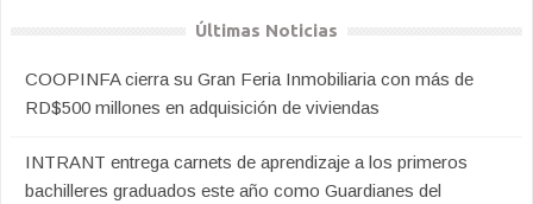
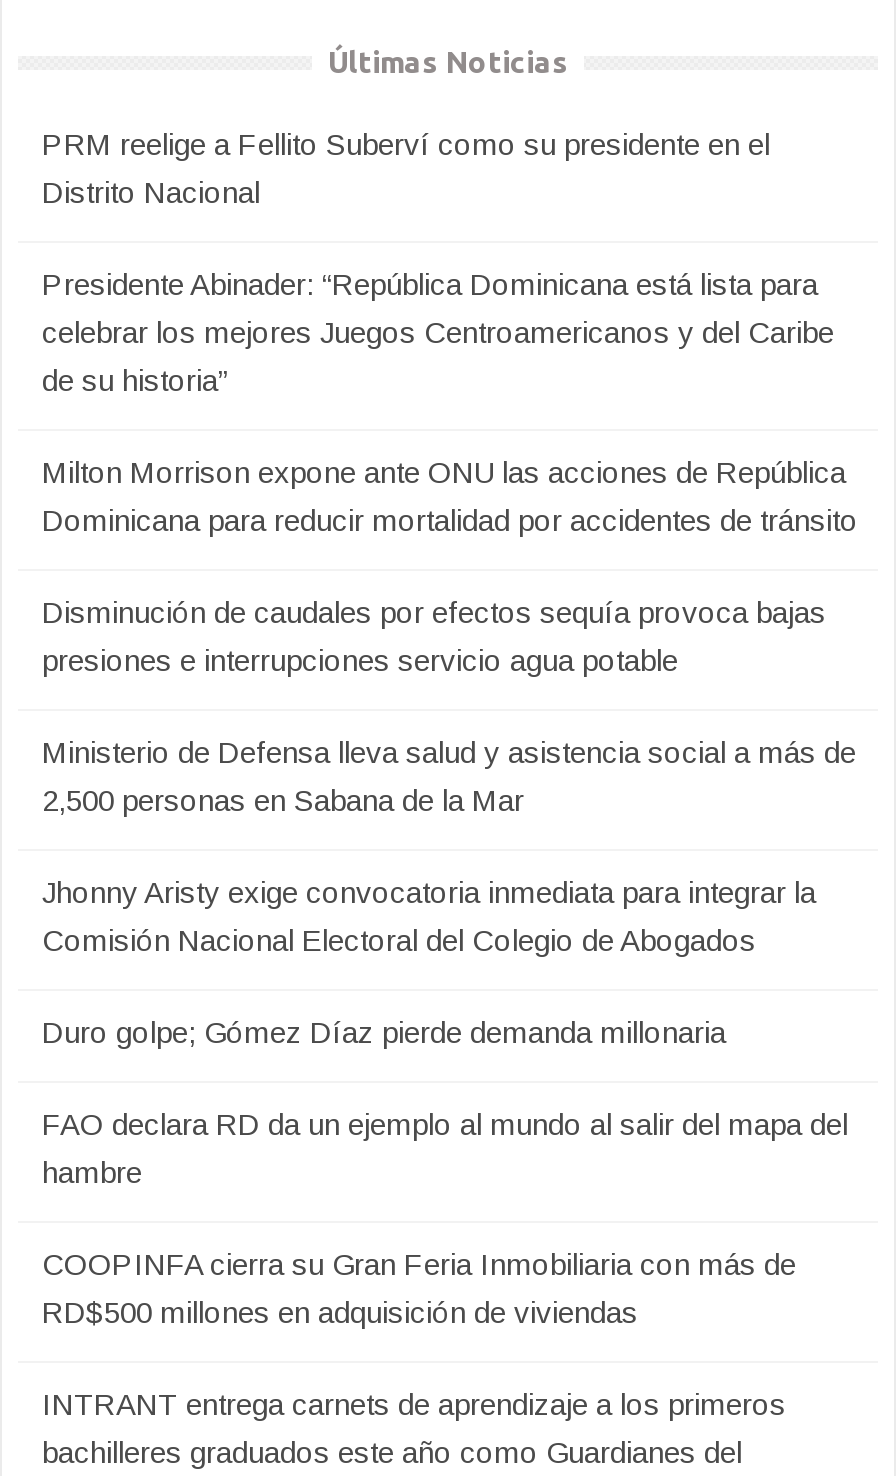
+ PRM reelige a Fellito Suberví como su presidente en el
+ Distrito Nacional
+ Presidente Abinader: “República Dominicana está lista para
+ celebrar los mejores Juegos Centroamericanos y del Caribe
+ de su historia”
+ Milton Morrison expone ante ONU las acciones de República
+ Dominicana para reducir mortalidad por accidentes de tránsito
+ Disminución de caudales por efectos sequía provoca bajas
+ presiones e interrupciones servicio agua potable
+ Ministerio de Defensa lleva salud y asistencia social a más de
+ 2,500 personas en Sabana de la Mar
+ Jhonny Aristy exige convocatoria inmediata para integrar la
+ Comisión Nacional Electoral del Colegio de Abogados
+ Duro golpe; Gómez Díaz pierde demanda millonaria
+ FAO declara RD da un ejemplo al mundo al salir del mapa del
+ hambre
